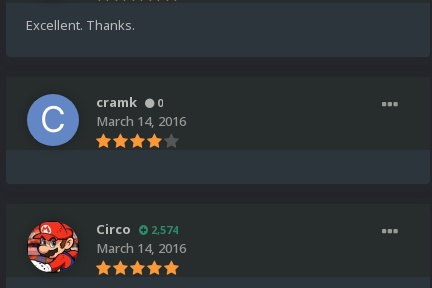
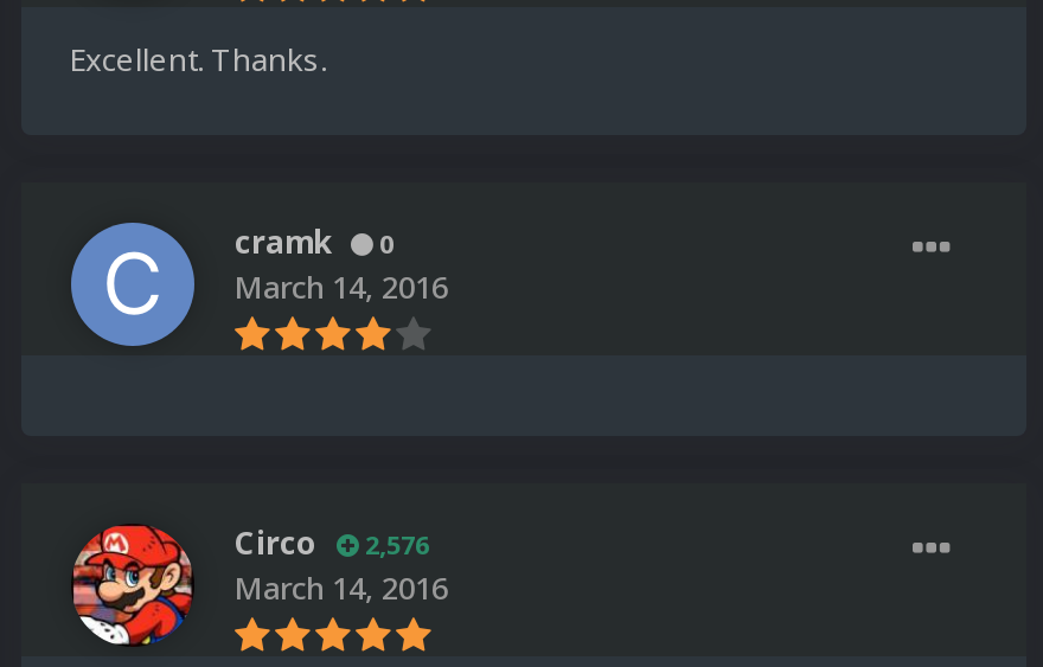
- Circo 2,574
+ Circo 2,576
